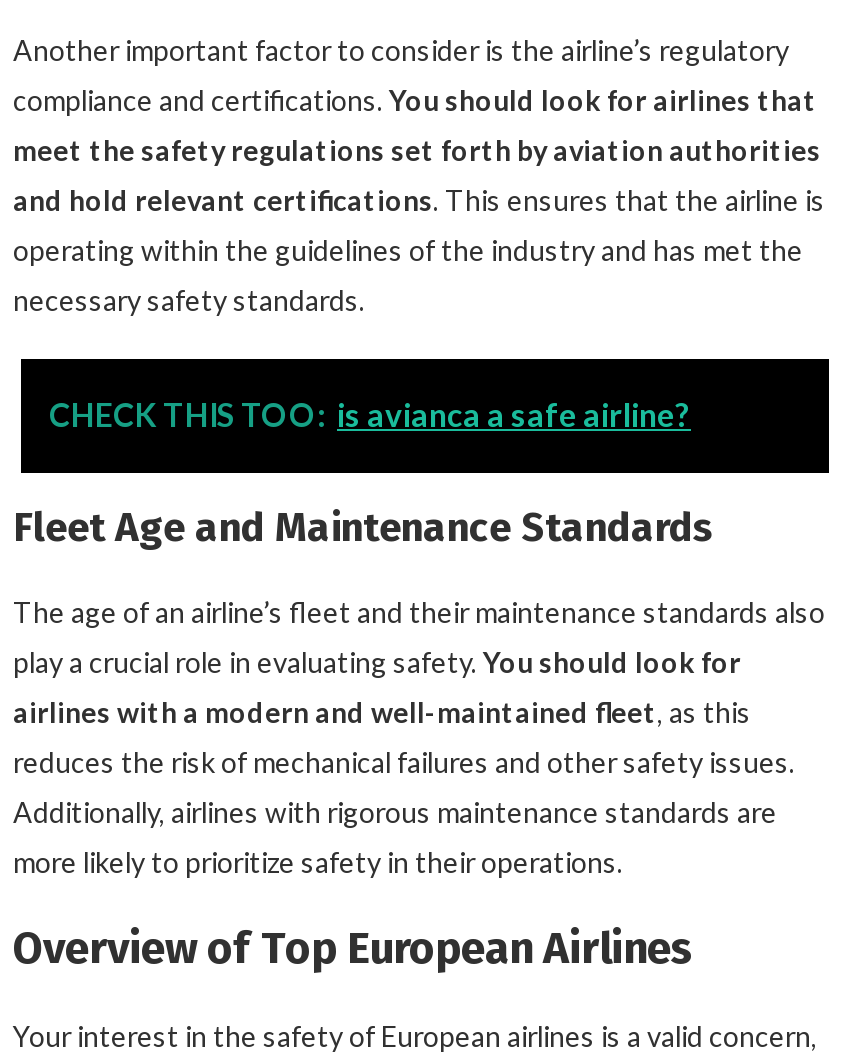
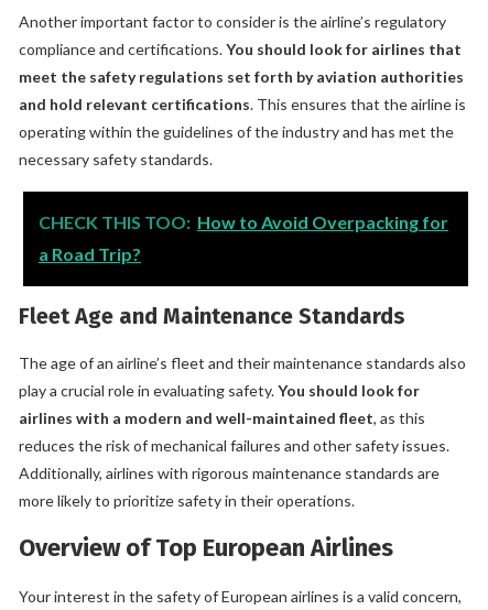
- CHECK THIS TOO: is avianca a safe airline?
+ CHECK THIS TOO: How to Avoid Overpacking for
+ a Road Trip?
